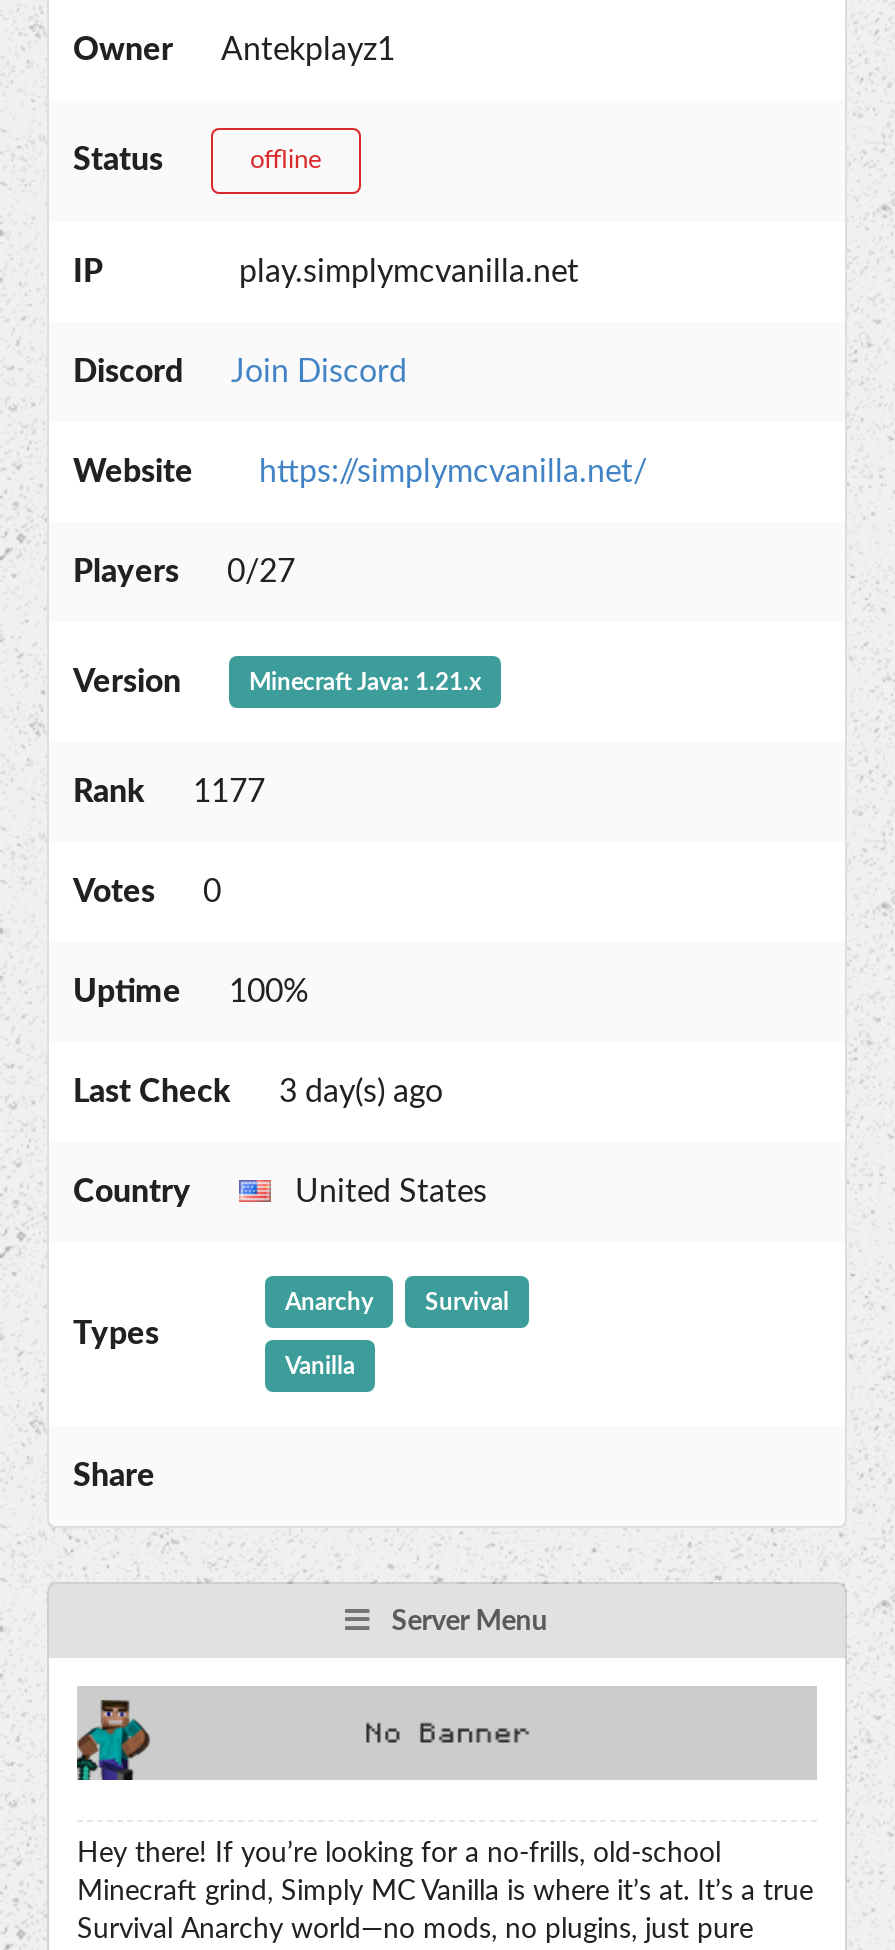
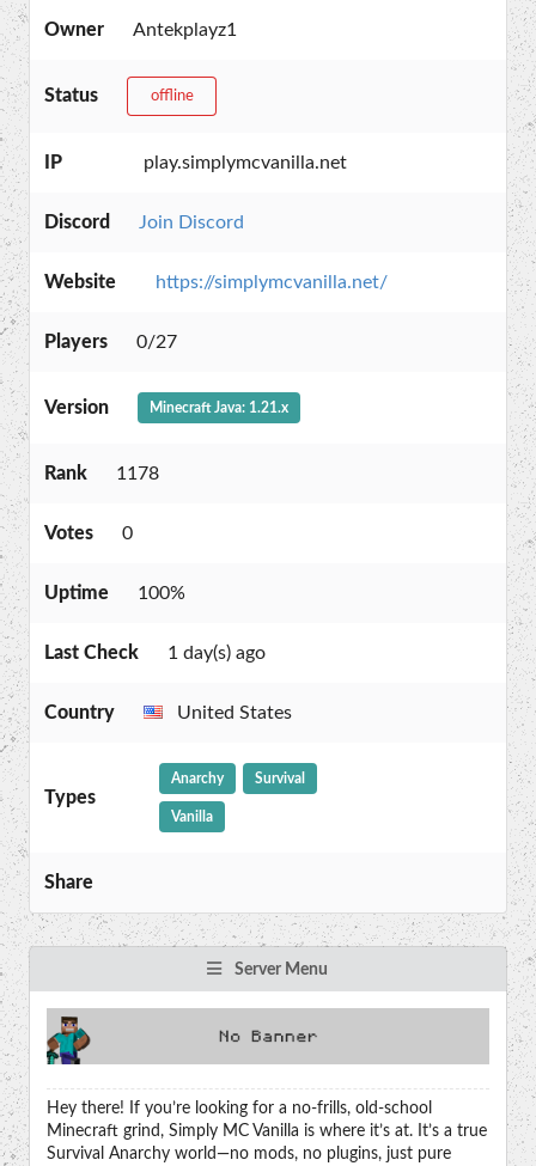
- Rank 1177
+ Rank 1178

- Last Check 3 day(s) ago
+ Last Check 1 day(s) ago
